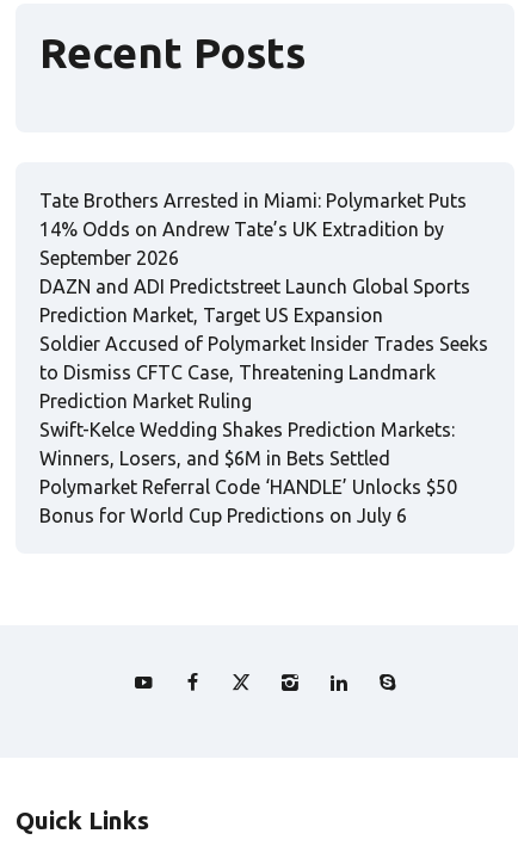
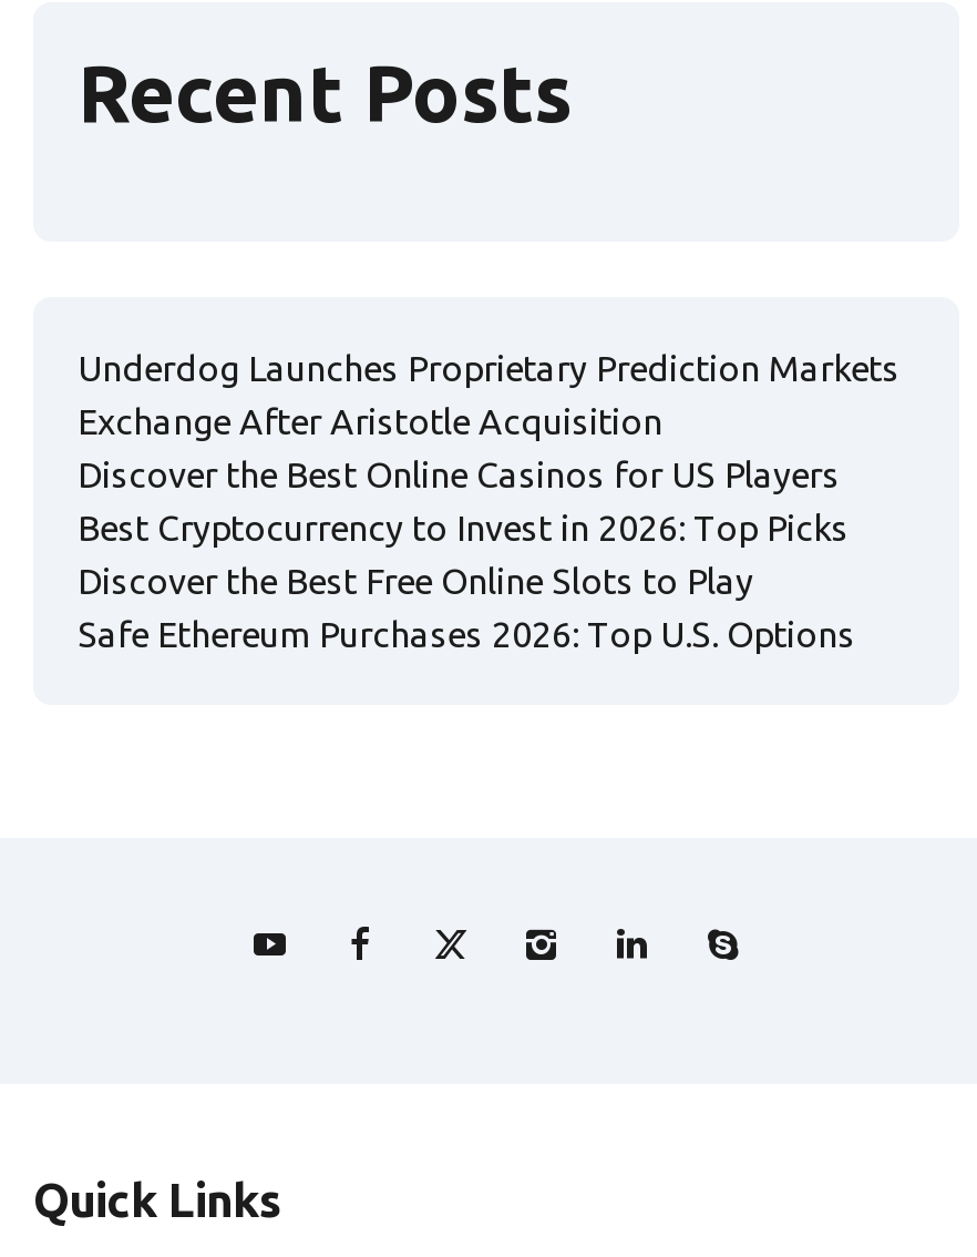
- Tate Brothers Arrested in Miami: Polymarket Puts
- 14% Odds on Andrew Tate’s UK Extradition by
- September 2026
- DAZN and ADI Predictstreet Launch Global Sports
- Prediction Market, Target US Expansion
- Soldier Accused of Polymarket Insider Trades Seeks
- to Dismiss CFTC Case, Threatening Landmark
- Prediction Market Ruling
- Swift-Kelce Wedding Shakes Prediction Markets:
- Winners, Losers, and $6M in Bets Settled
- Polymarket Referral Code ‘HANDLE’ Unlocks $50
- Bonus for World Cup Predictions on July 6
+ Underdog Launches Proprietary Prediction Markets
+ Exchange After Aristotle Acquisition
+ Discover the Best Online Casinos for US Players
+ Best Cryptocurrency to Invest in 2026: Top Picks
+ Discover the Best Free Online Slots to Play
+ Safe Ethereum Purchases 2026: Top U.S. Options
